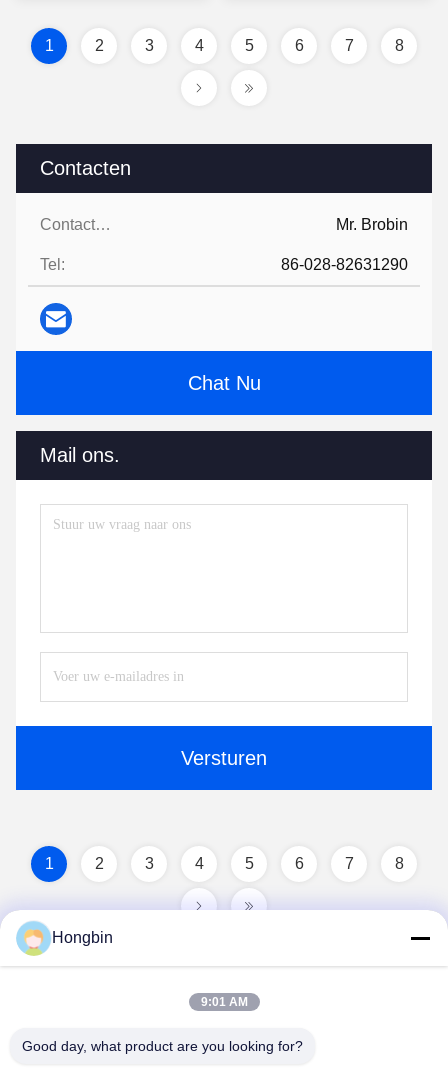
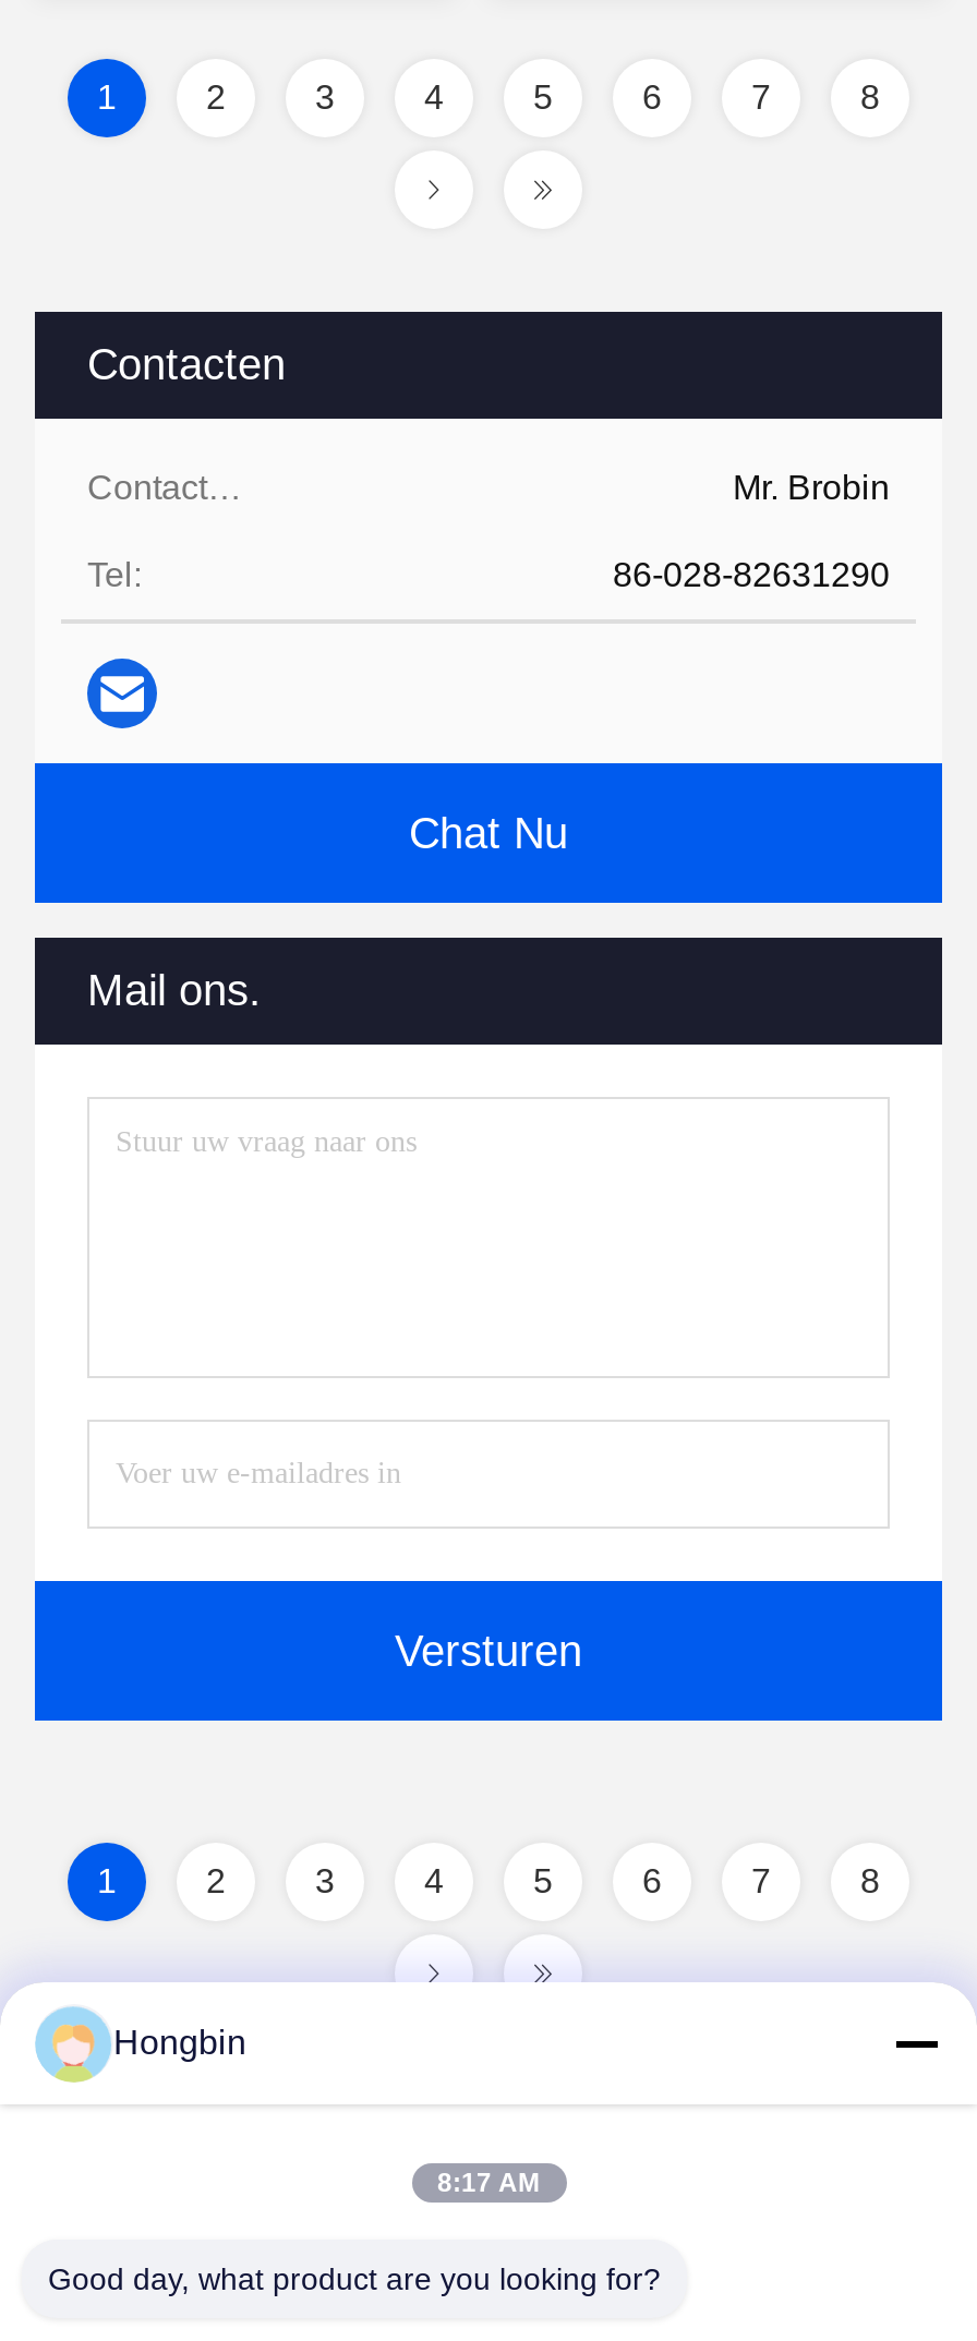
- 9:01 AM
+ 8:17 AM
